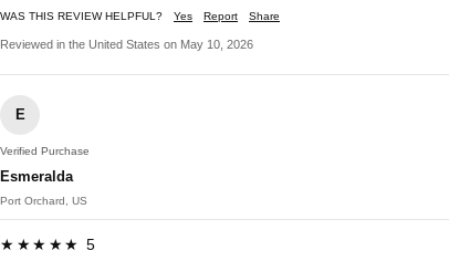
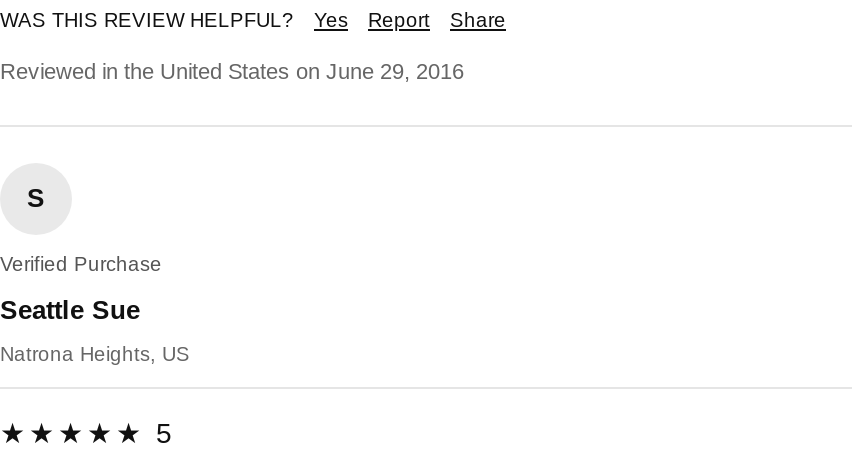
- Reviewed in the United States on May 10, 2026
+ Reviewed in the United States on June 29, 2016

- E
+ S

- Esmeralda
+ Seattle Sue

- Port Orchard, US
+ Natrona Heights, US
